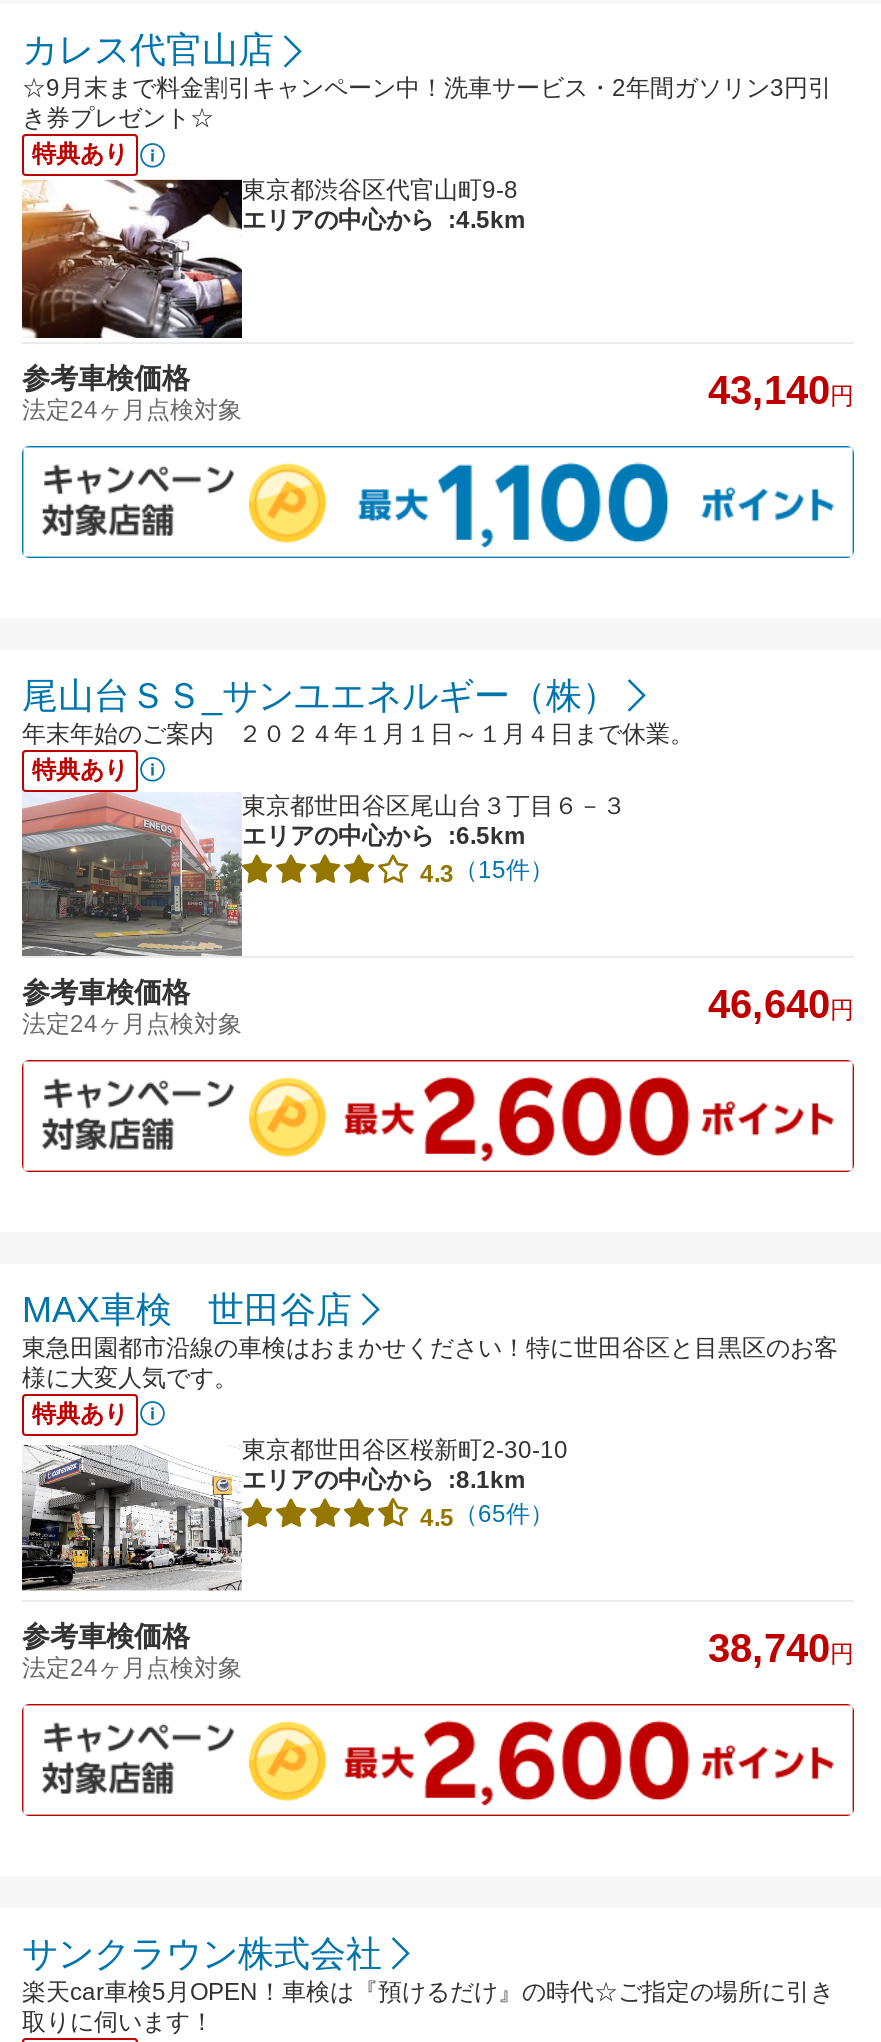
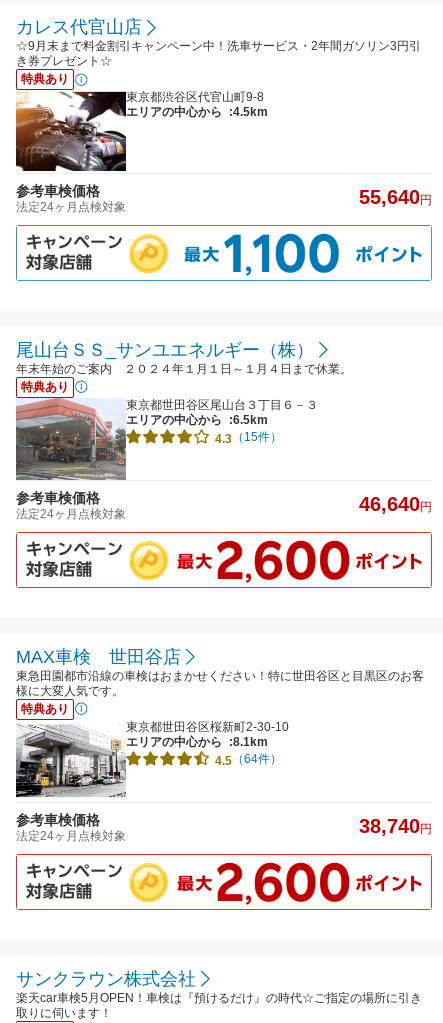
- 43,140円
+ 55,640円

- 4.5（65件）
+ 4.5（64件）
